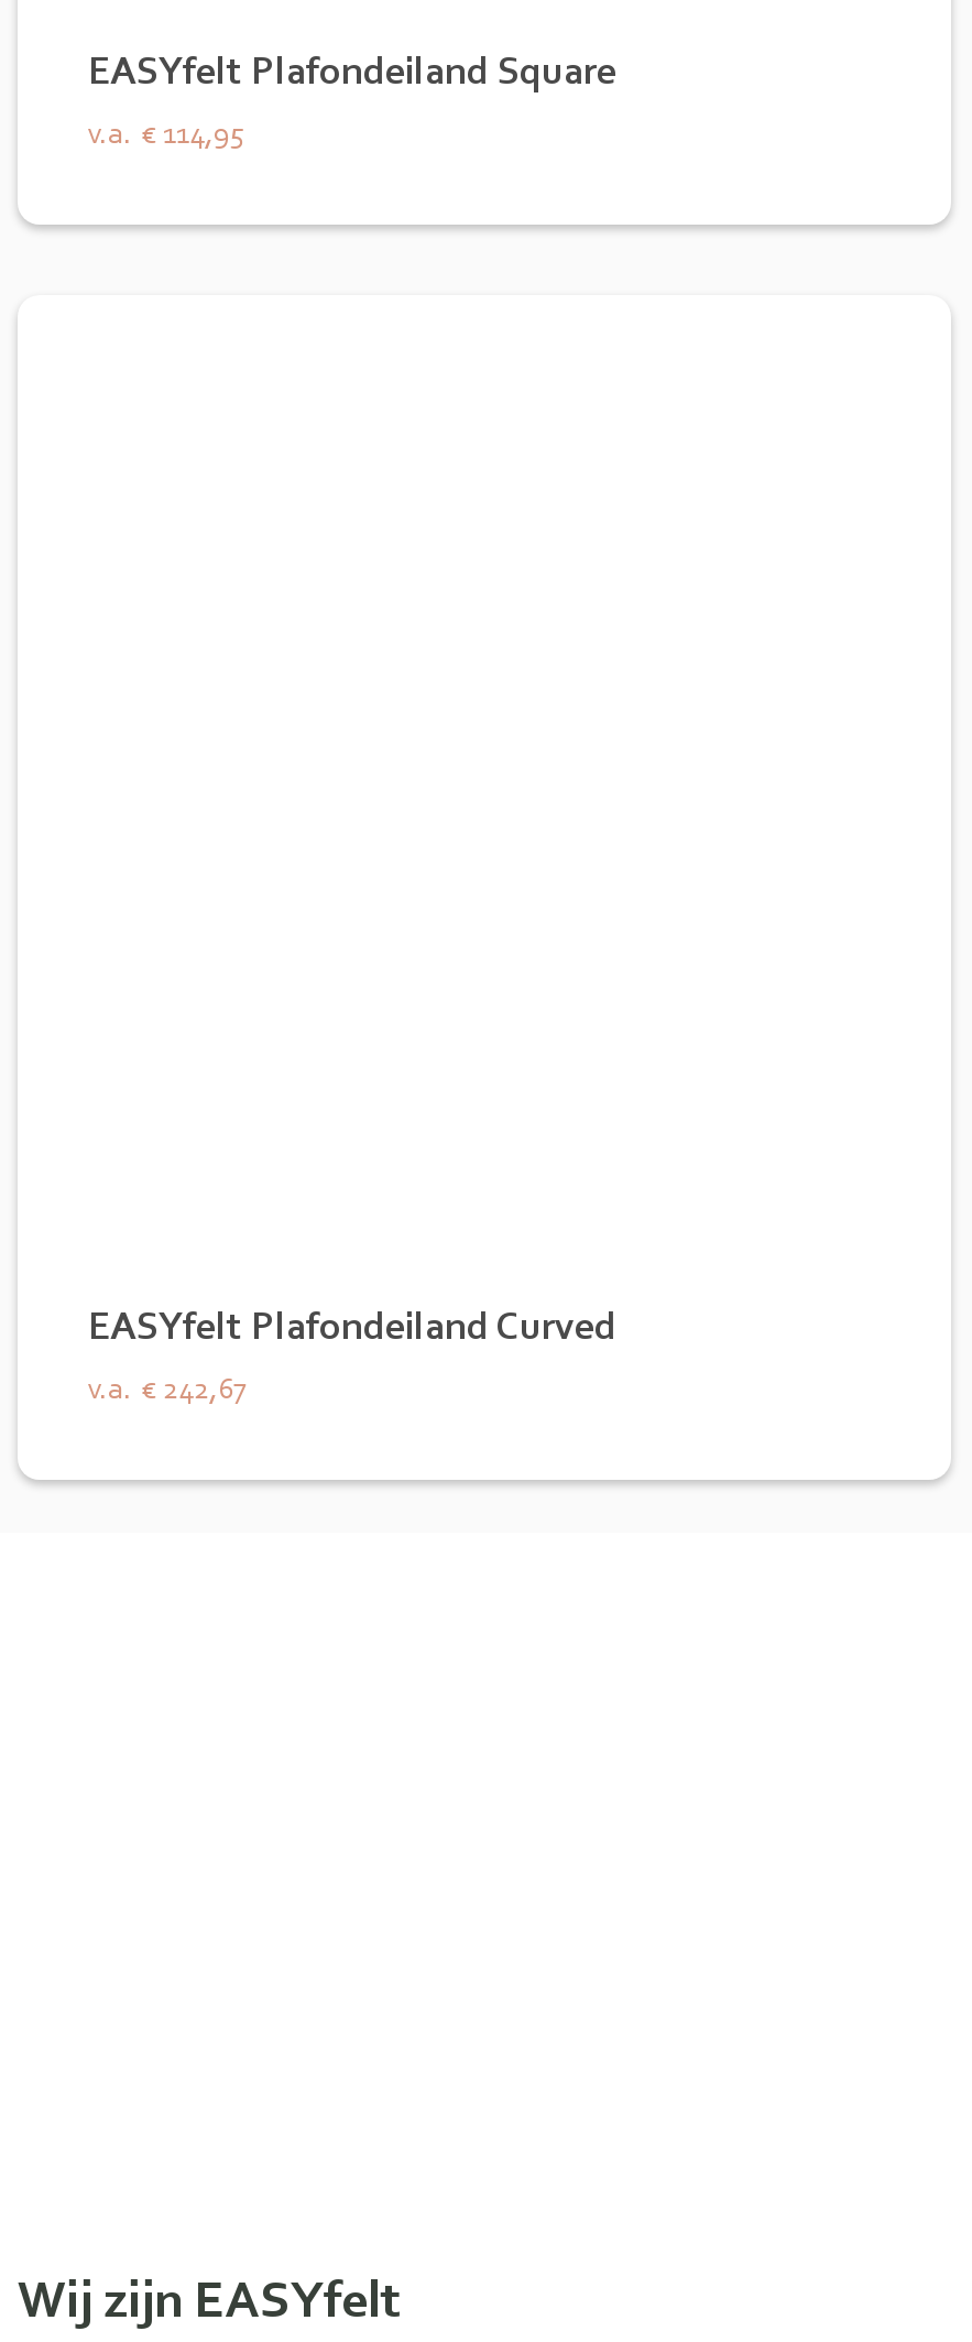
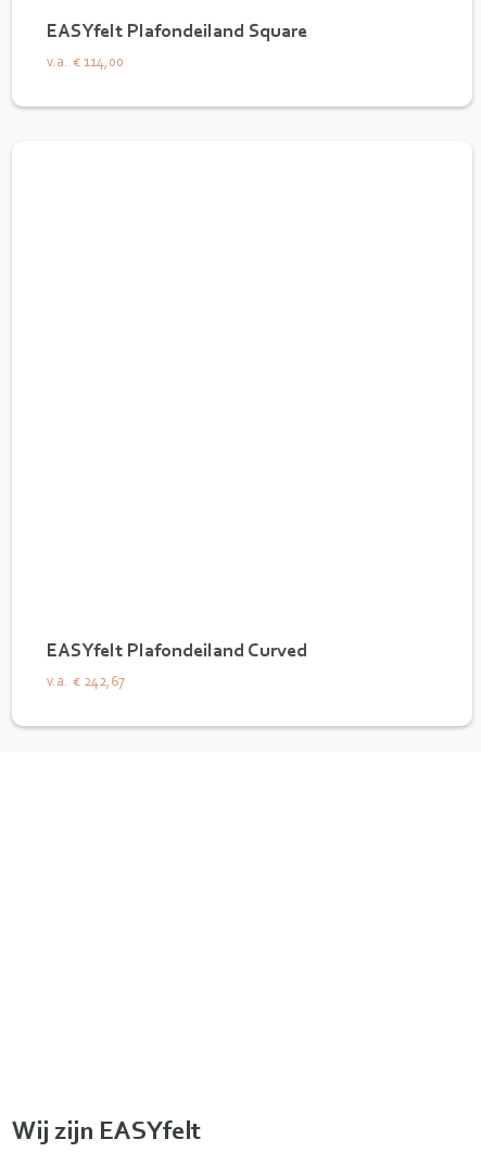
- v.a. € 114,95
+ v.a. € 114,00
